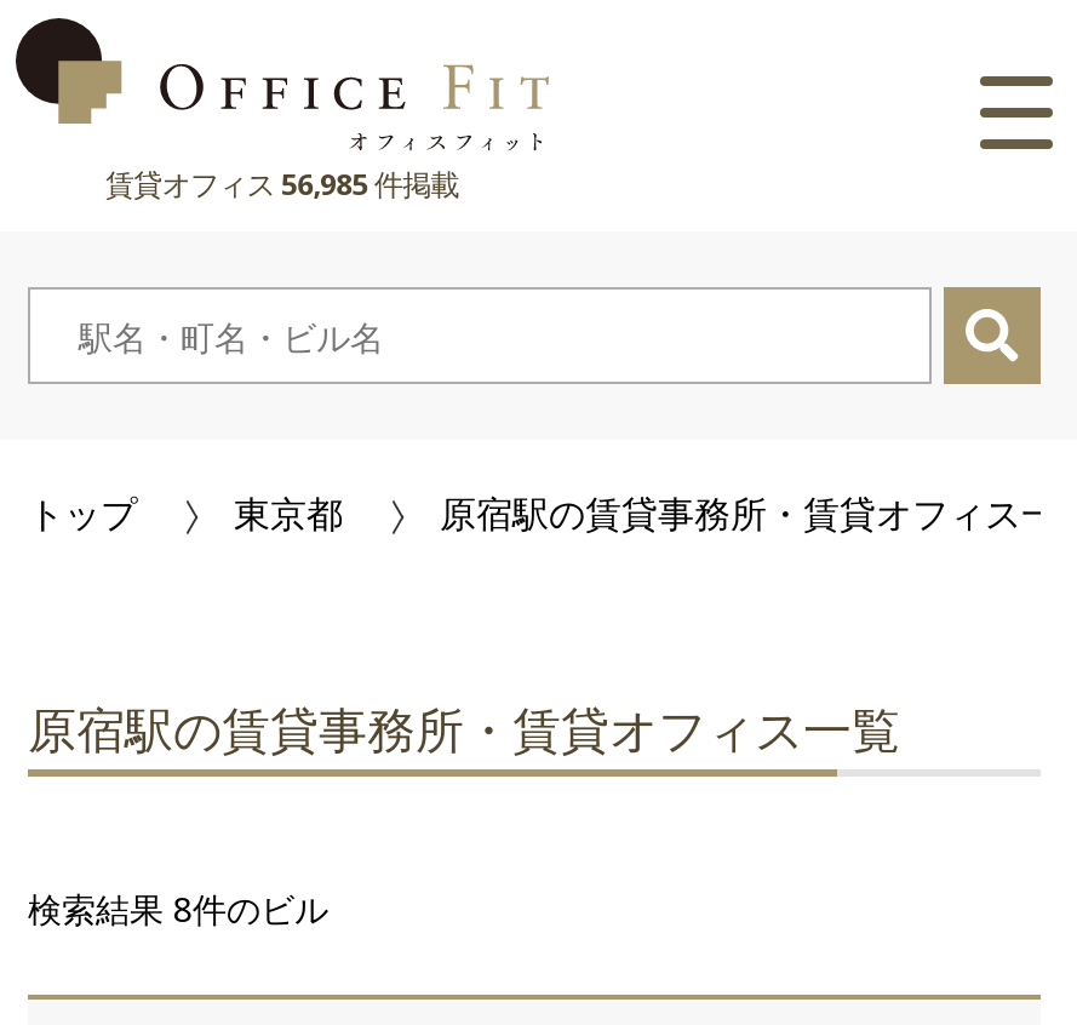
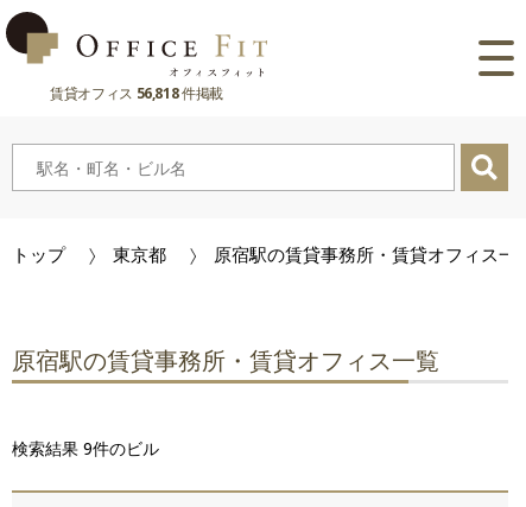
- 賃貸オフィス56,985件掲載
+ 賃貸オフィス56,818件掲載

- 検索結果 8件のビル
+ 検索結果 9件のビル
